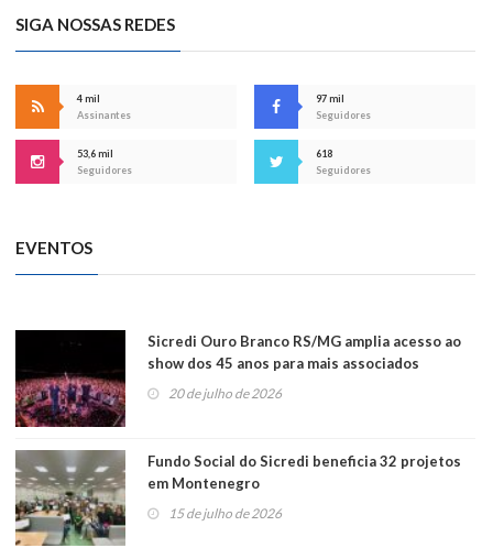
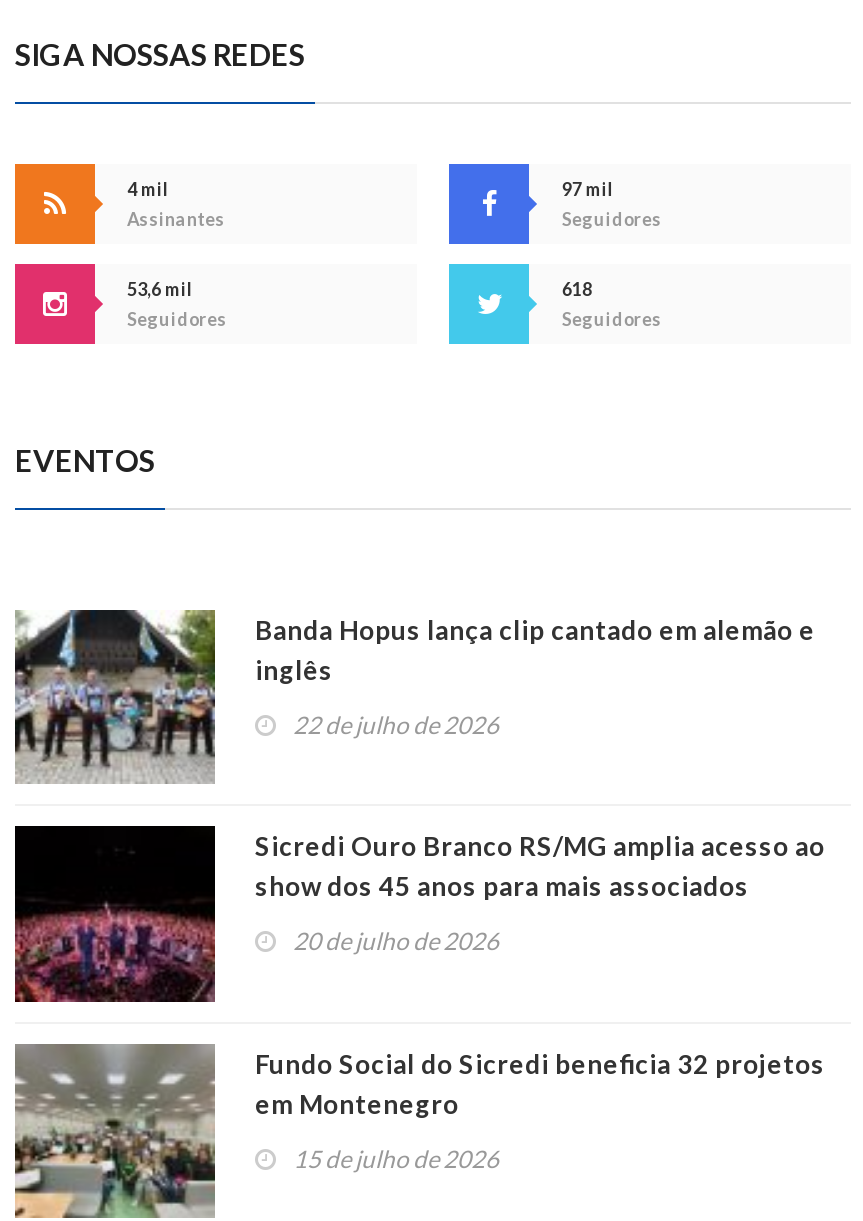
+ [image]
+ Banda Hopus lança clip cantado em alemão e
+ inglês
+ 22 de julho de 2026
